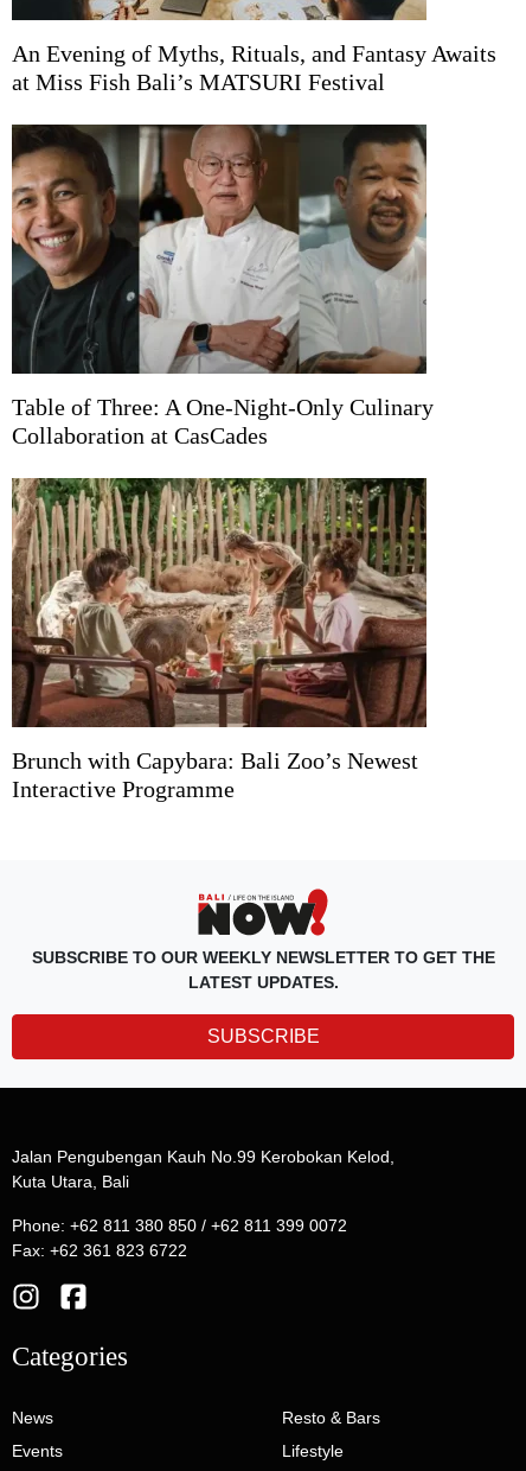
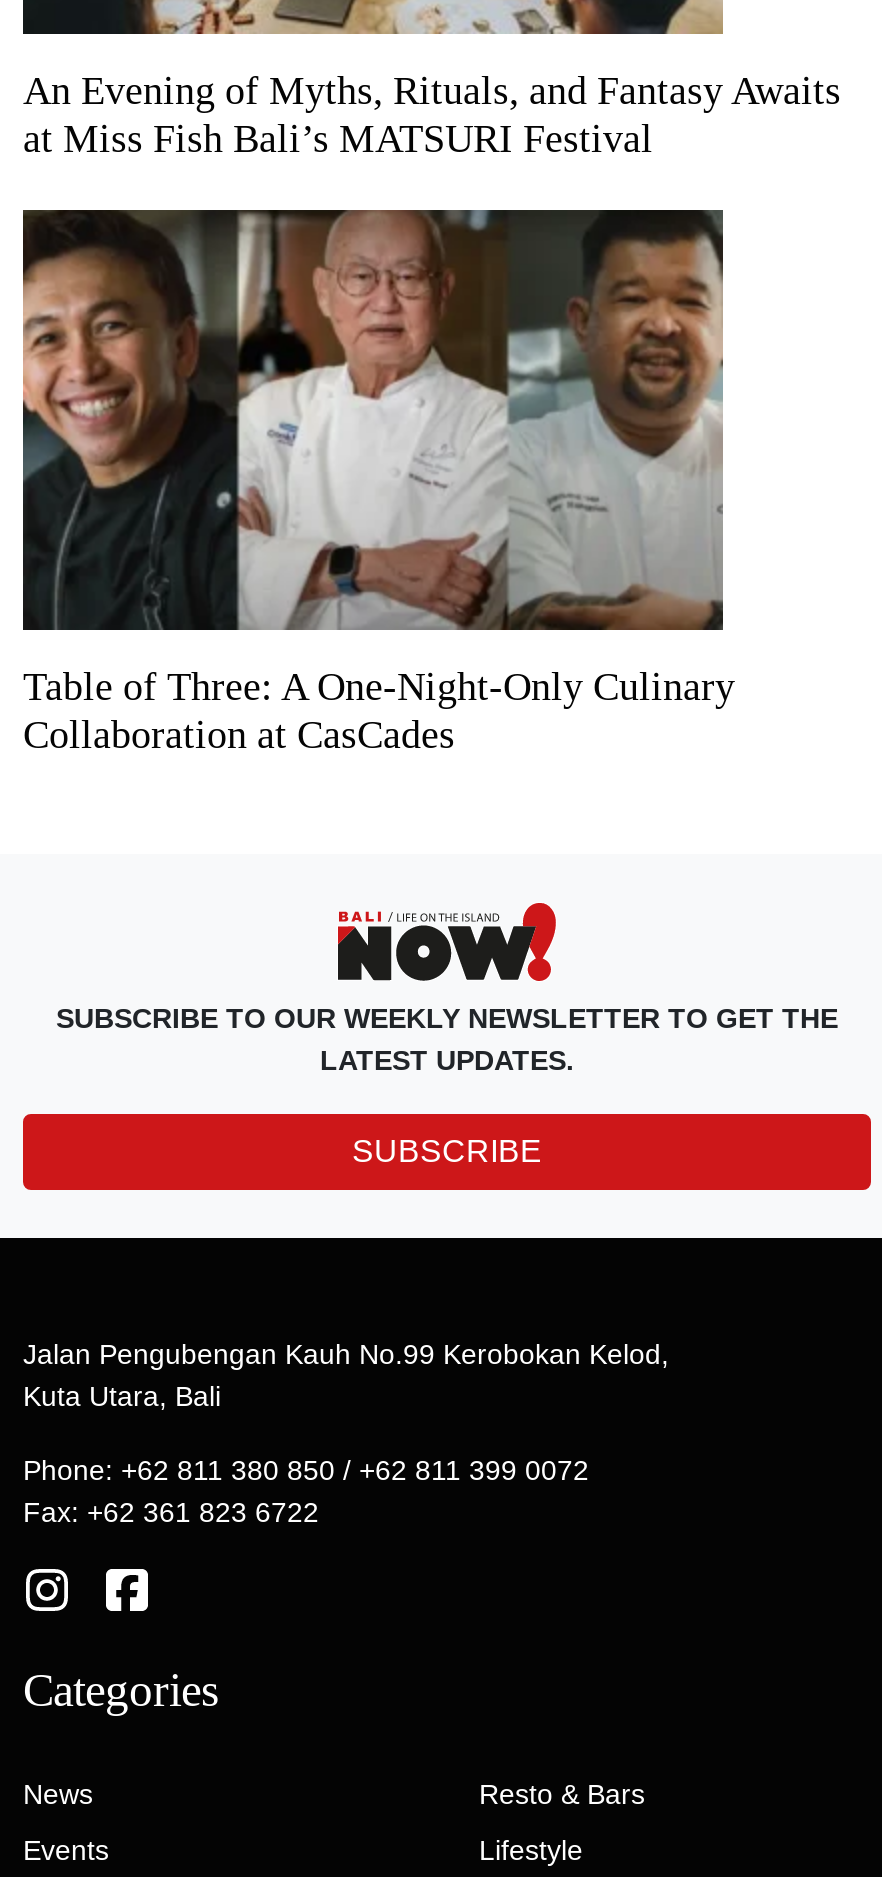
- [image]
- Brunch with Capybara: Bali Zoo’s Newest
- Interactive Programme
